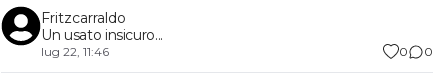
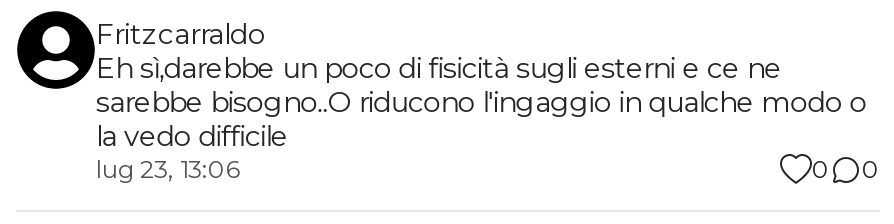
- Un usato insicuro...
- lug 22, 11:46
+ Eh sì,darebbe un poco di fisicità sugli esterni e ce ne
+ sarebbe bisogno..O riducono l'ingaggio in qualche modo o
+ la vedo difficile
+ lug 23, 13:06
